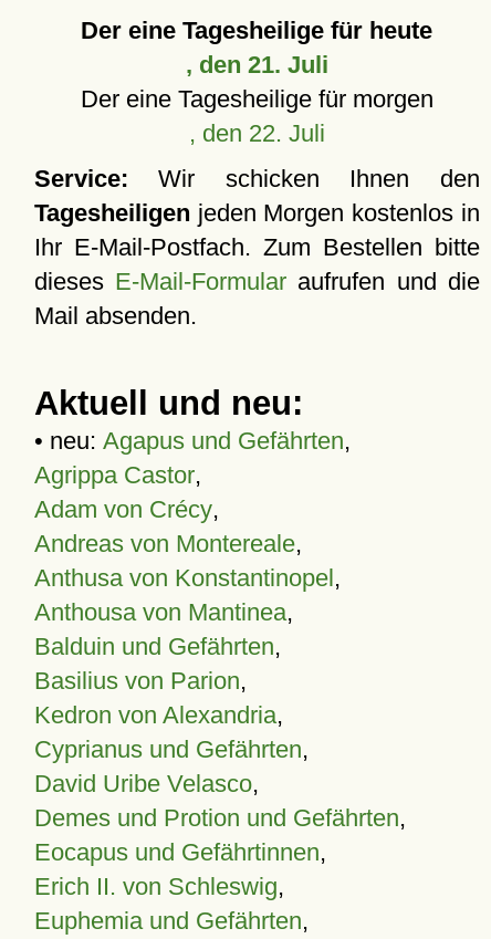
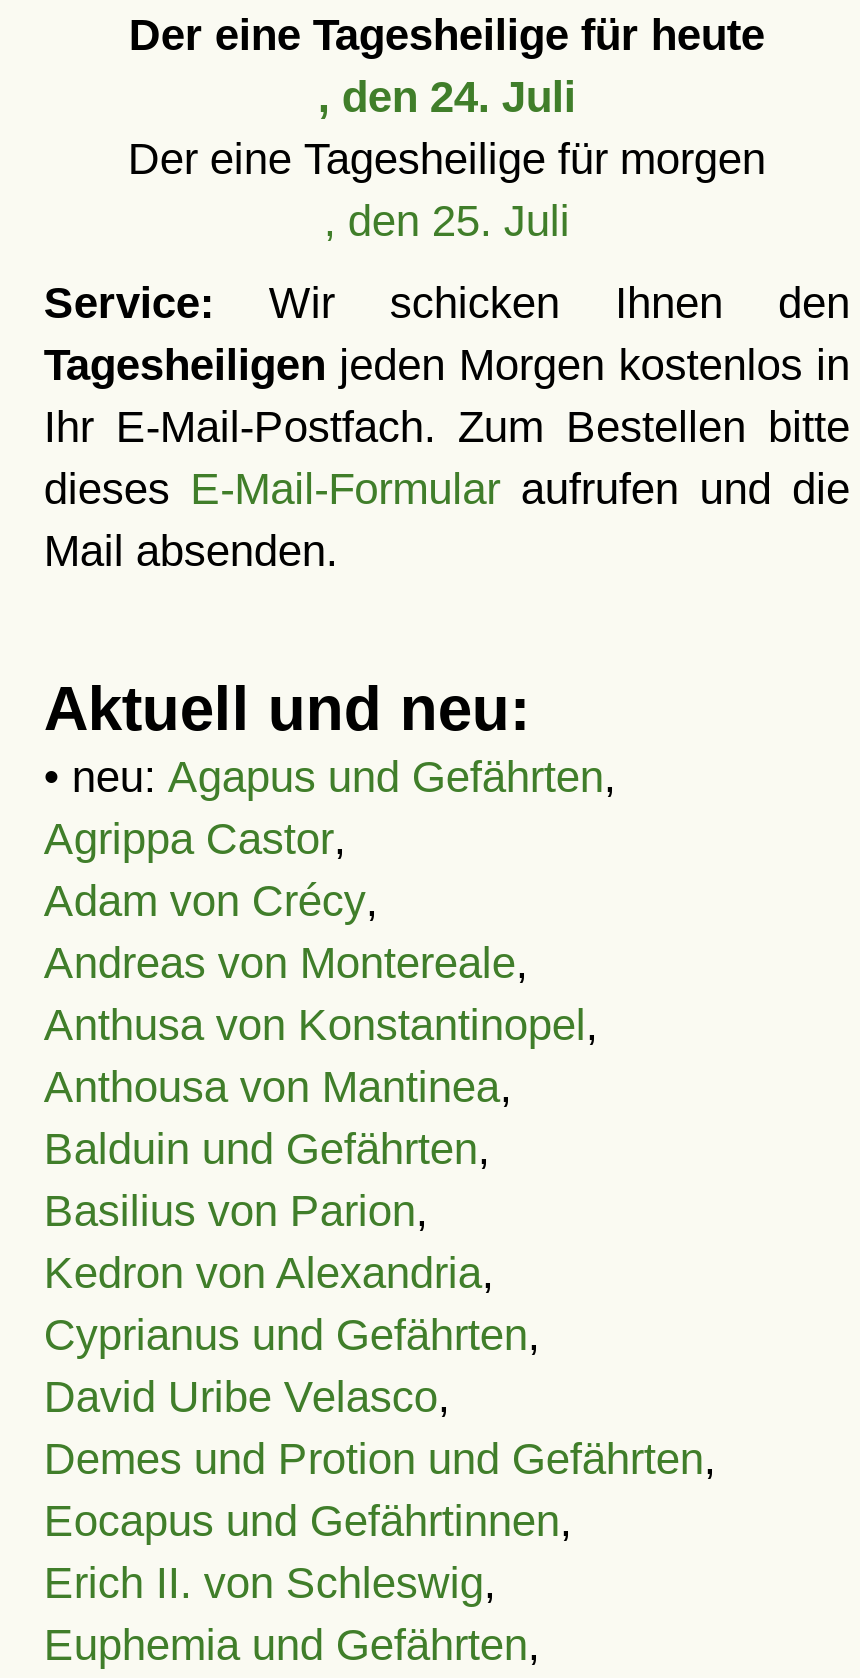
- , den 21. Juli
+ , den 24. Juli

- , den 22. Juli
+ , den 25. Juli
